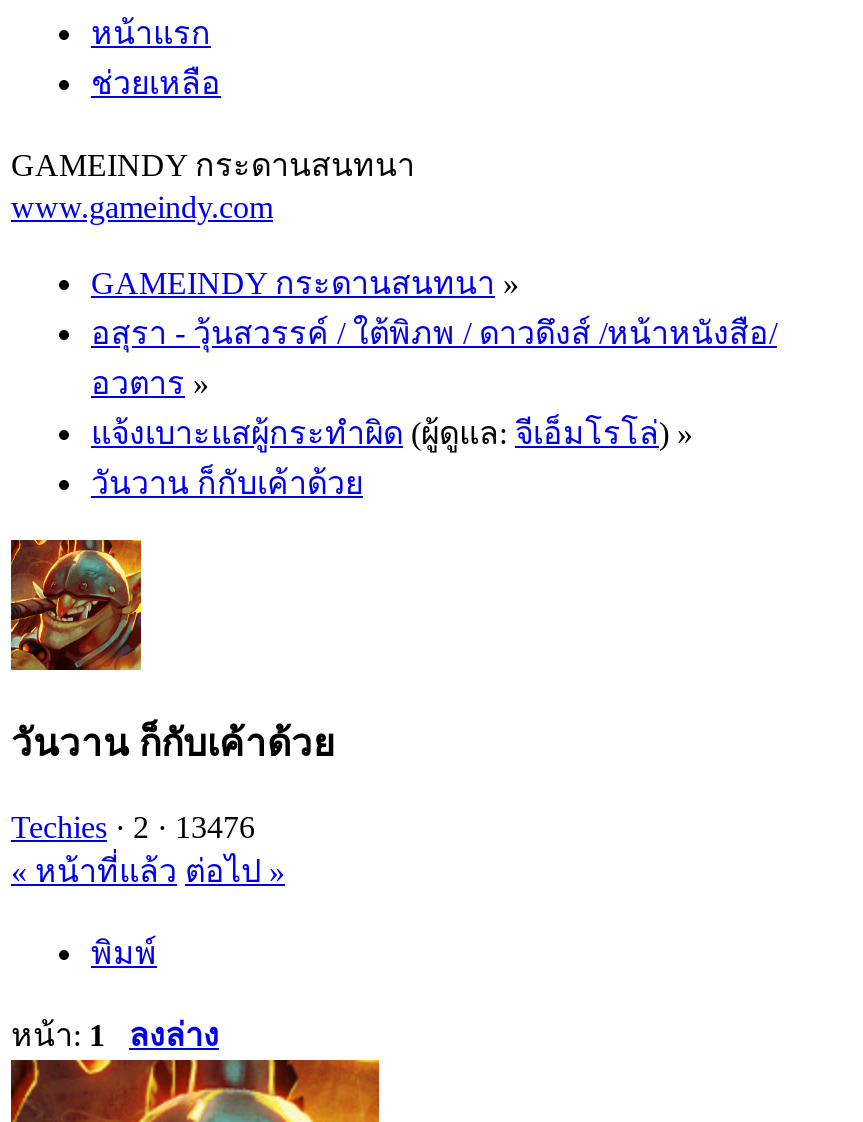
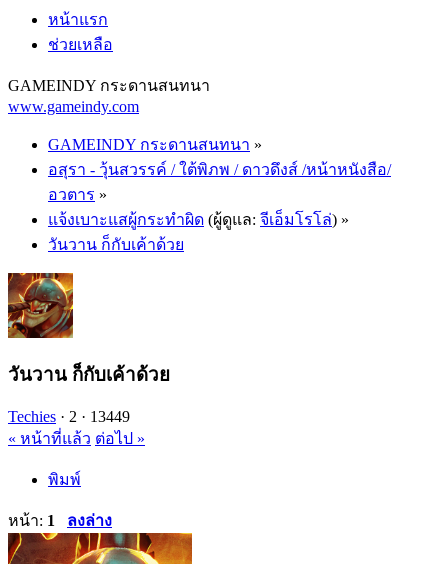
- Techies · 2 · 13476
+ Techies · 2 · 13449
